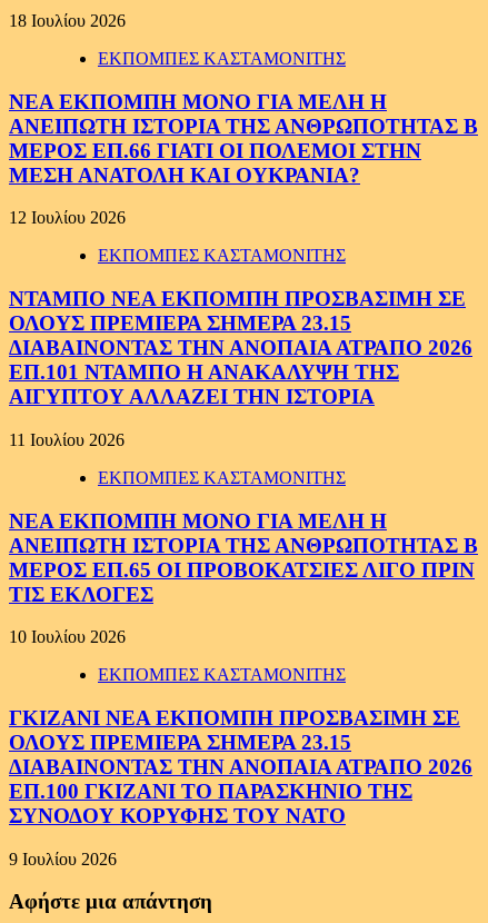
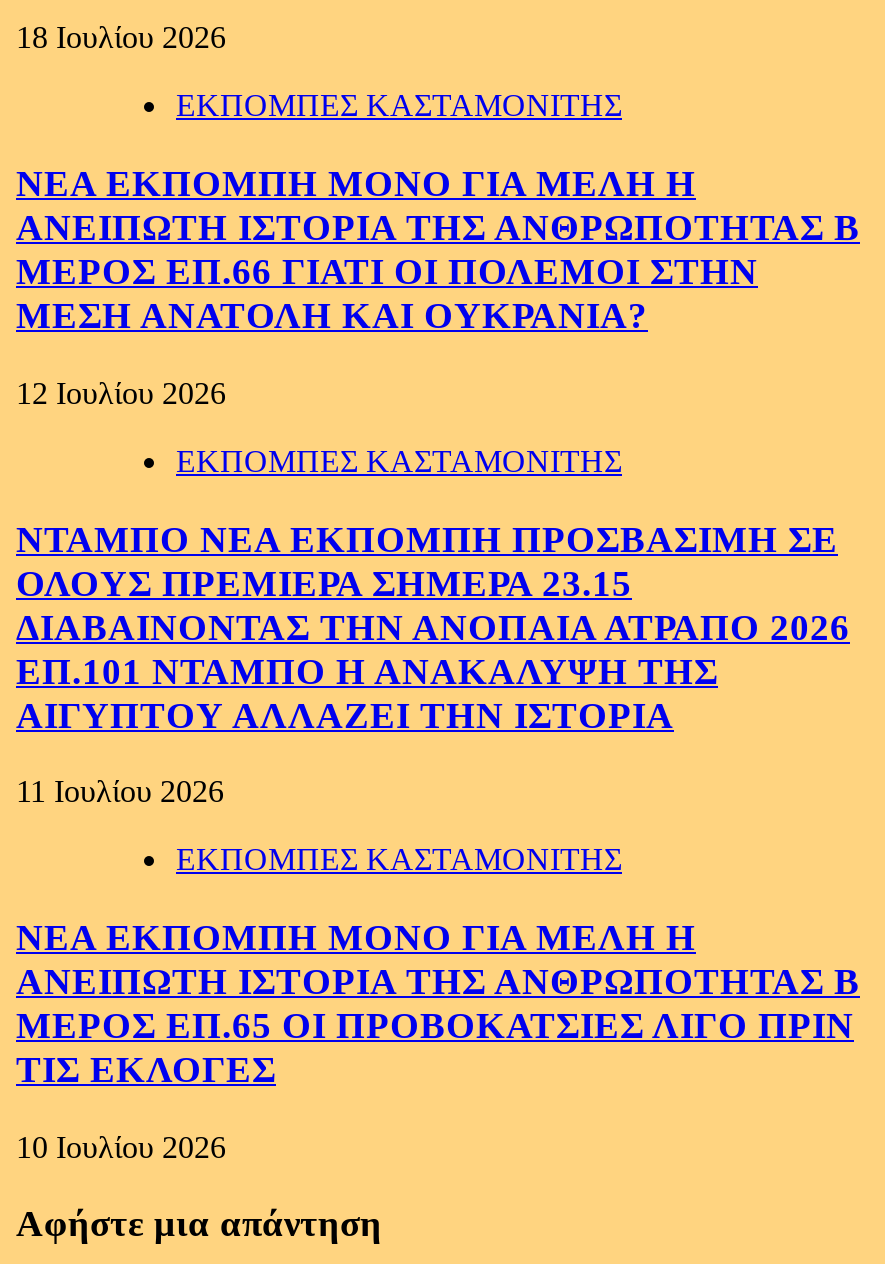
- ΕΚΠΟΜΠΕΣ ΚΑΣΤΑΜΟΝΙΤΗΣ
- ΓΚΙΖΑΝΙ ΝΕΑ ΕΚΠΟΜΠΗ ΠΡΟΣΒΑΣΙΜΗ ΣΕ
- ΟΛΟΥΣ ΠΡΕΜΙΕΡΑ ΣΗΜΕΡΑ 23.15
- ΔΙΑΒΑΙΝΟΝΤΑΣ ΤΗΝ ΑΝΟΠΑΙΑ ΑΤΡΑΠΟ 2026
- ΕΠ.100 ΓΚΙΖΑΝΙ ΤΟ ΠΑΡΑΣΚΗΝΙΟ ΤΗΣ
- ΣΥΝΟΔΟΥ ΚΟΡΥΦΗΣ ΤΟΥ ΝΑΤΟ
- 9 Ιουλίου 2026
